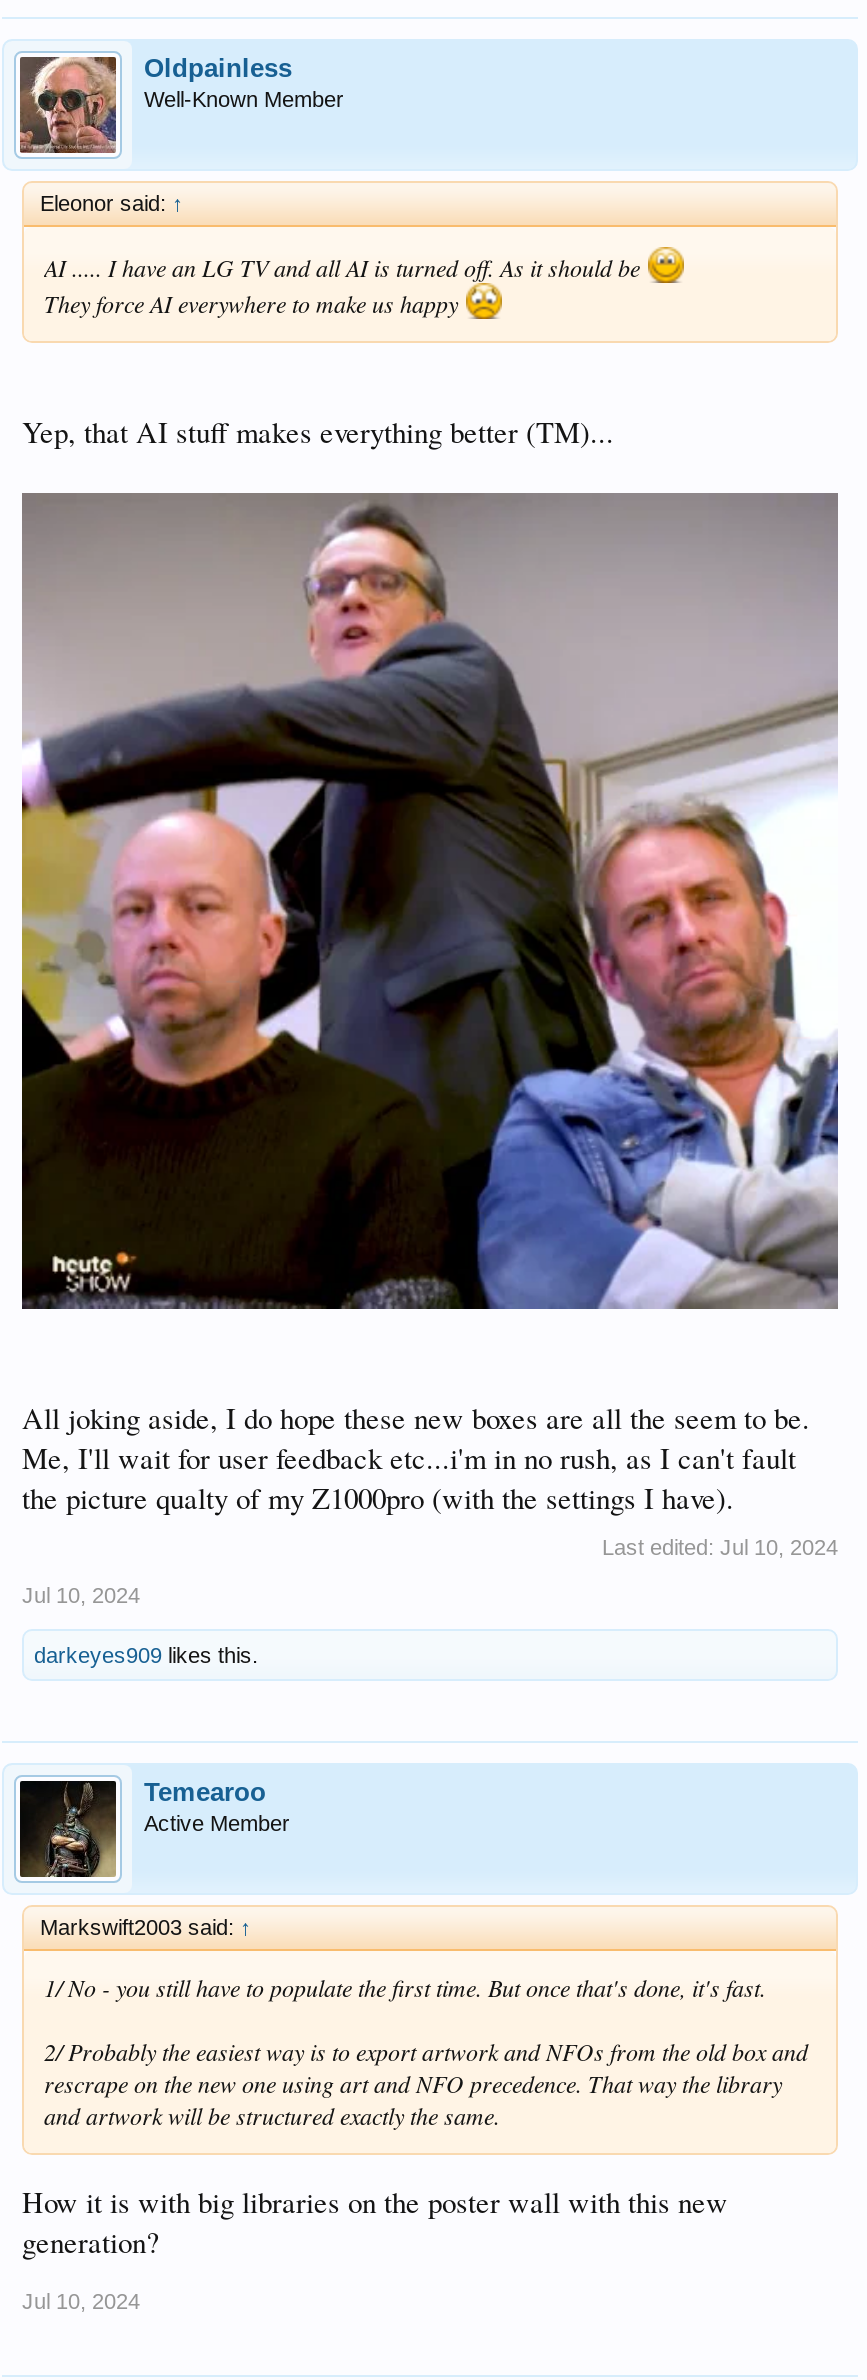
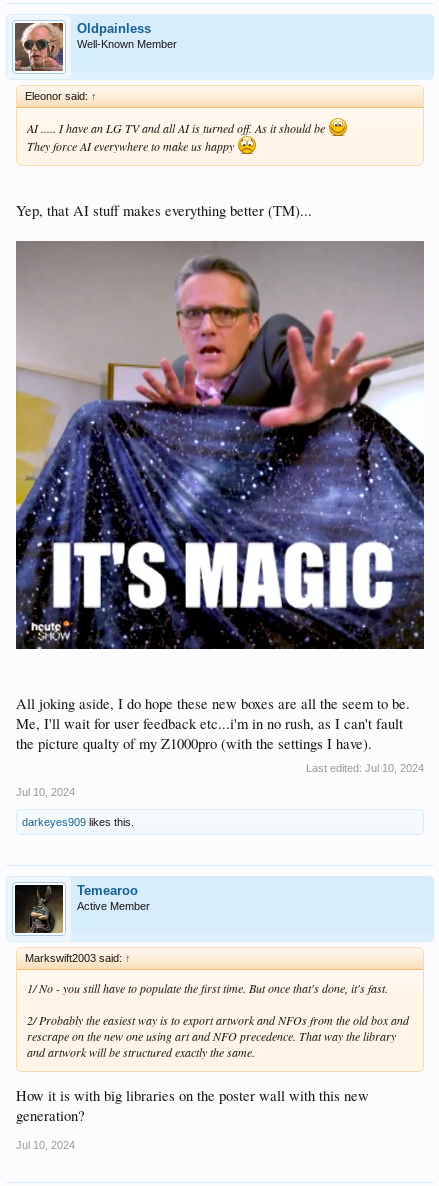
- [image]
+ [image]
